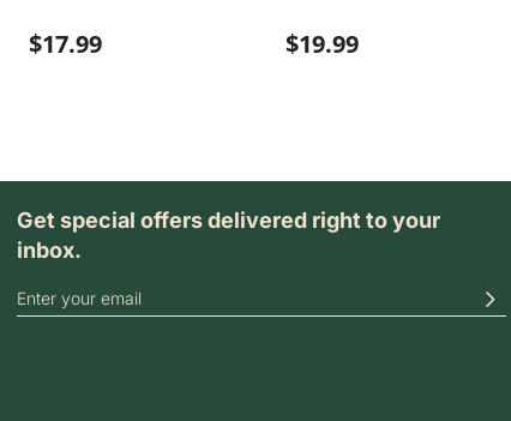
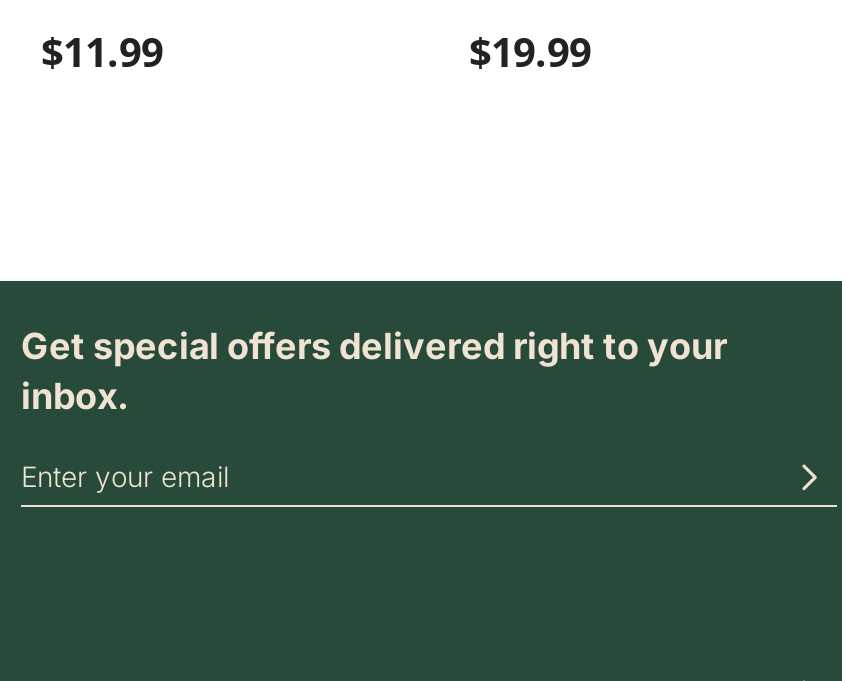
- $17.99
+ $11.99
